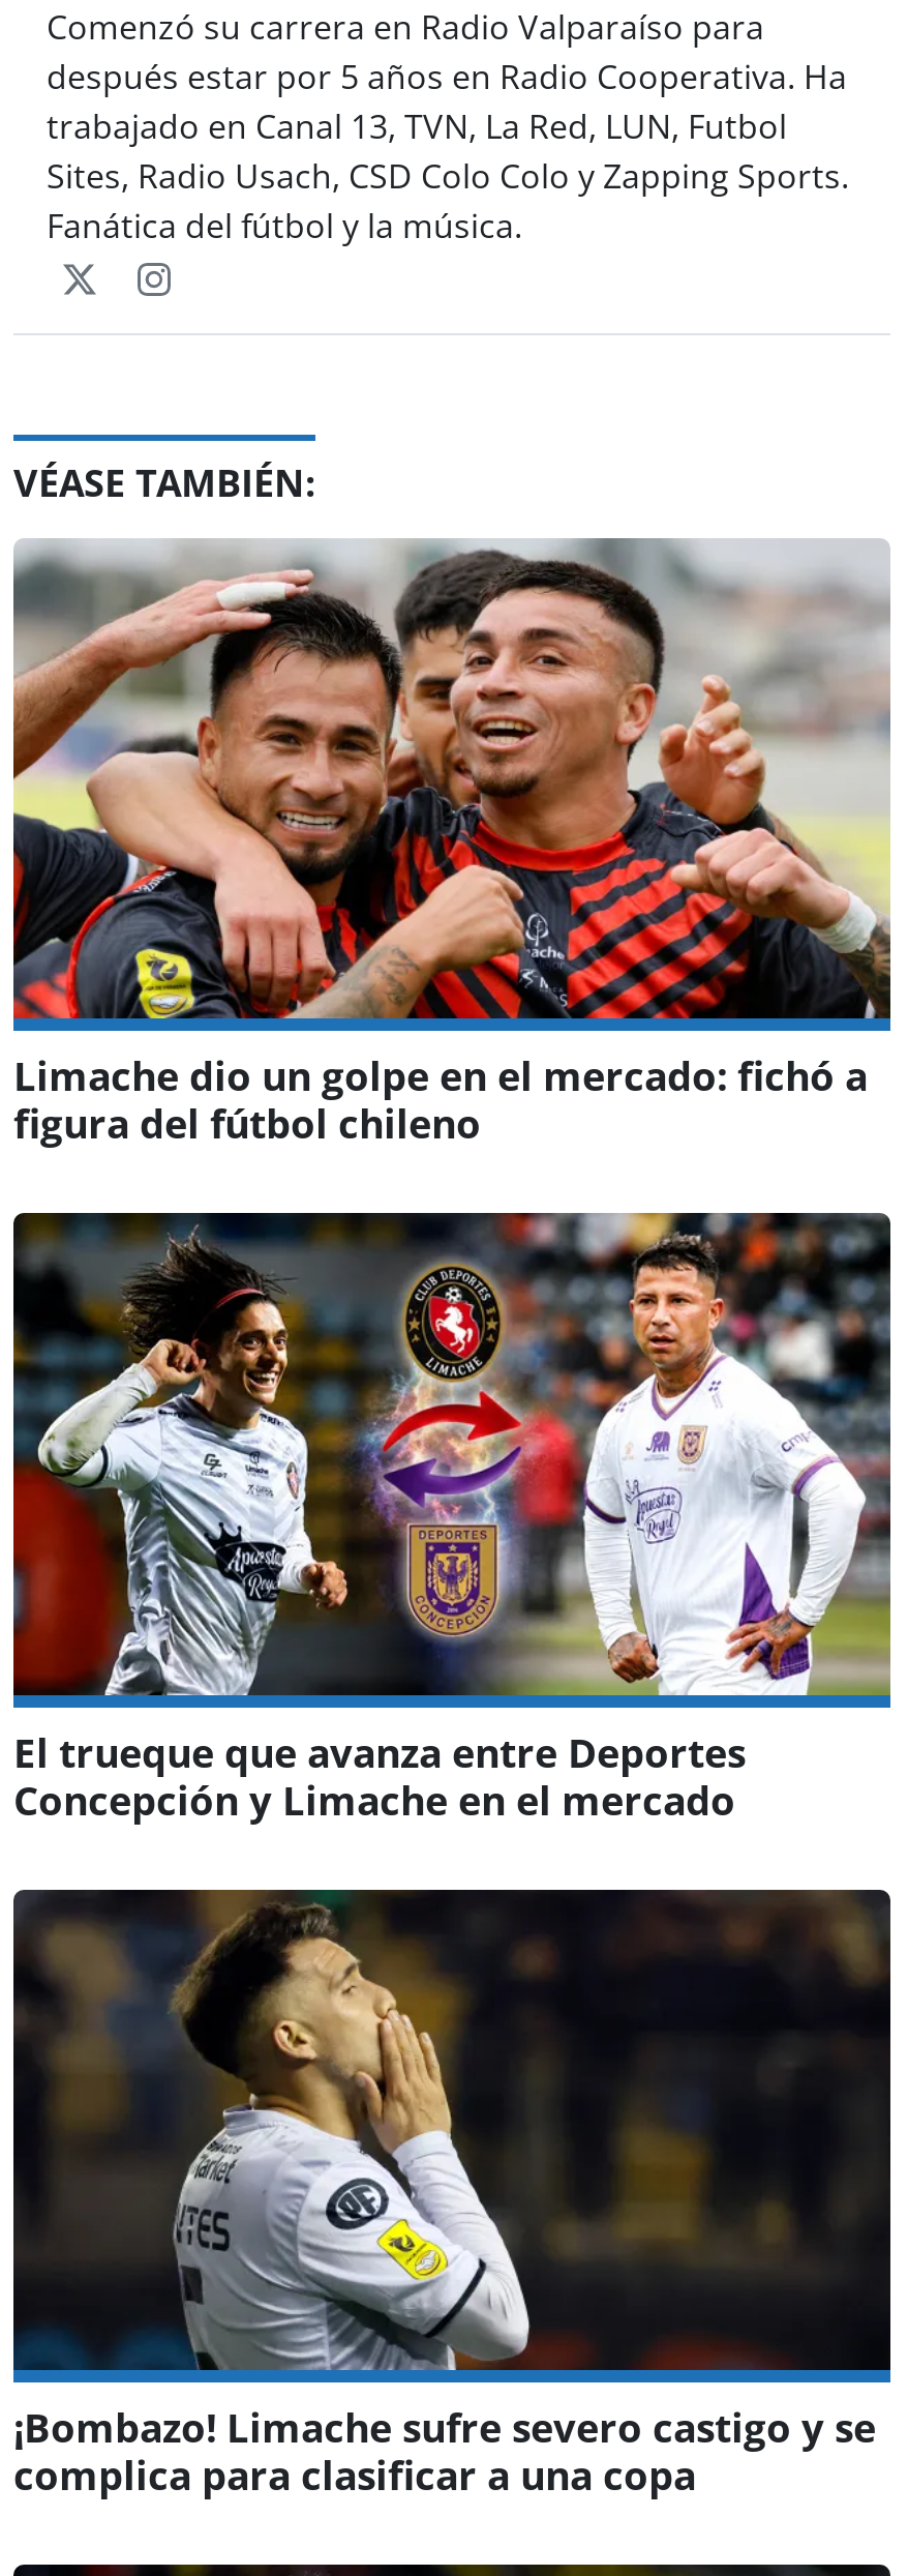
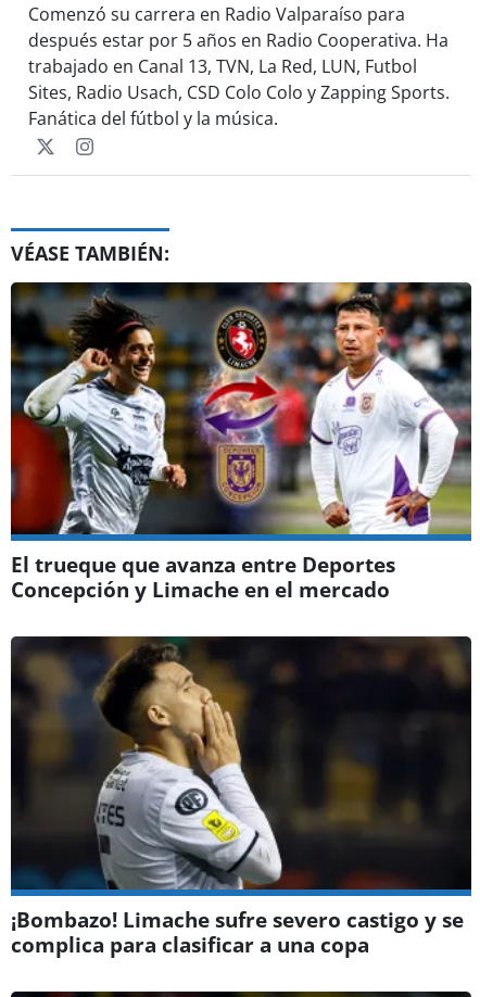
- [image]
- Limache dio un golpe en el mercado: fichó a
- figura del fútbol chileno
